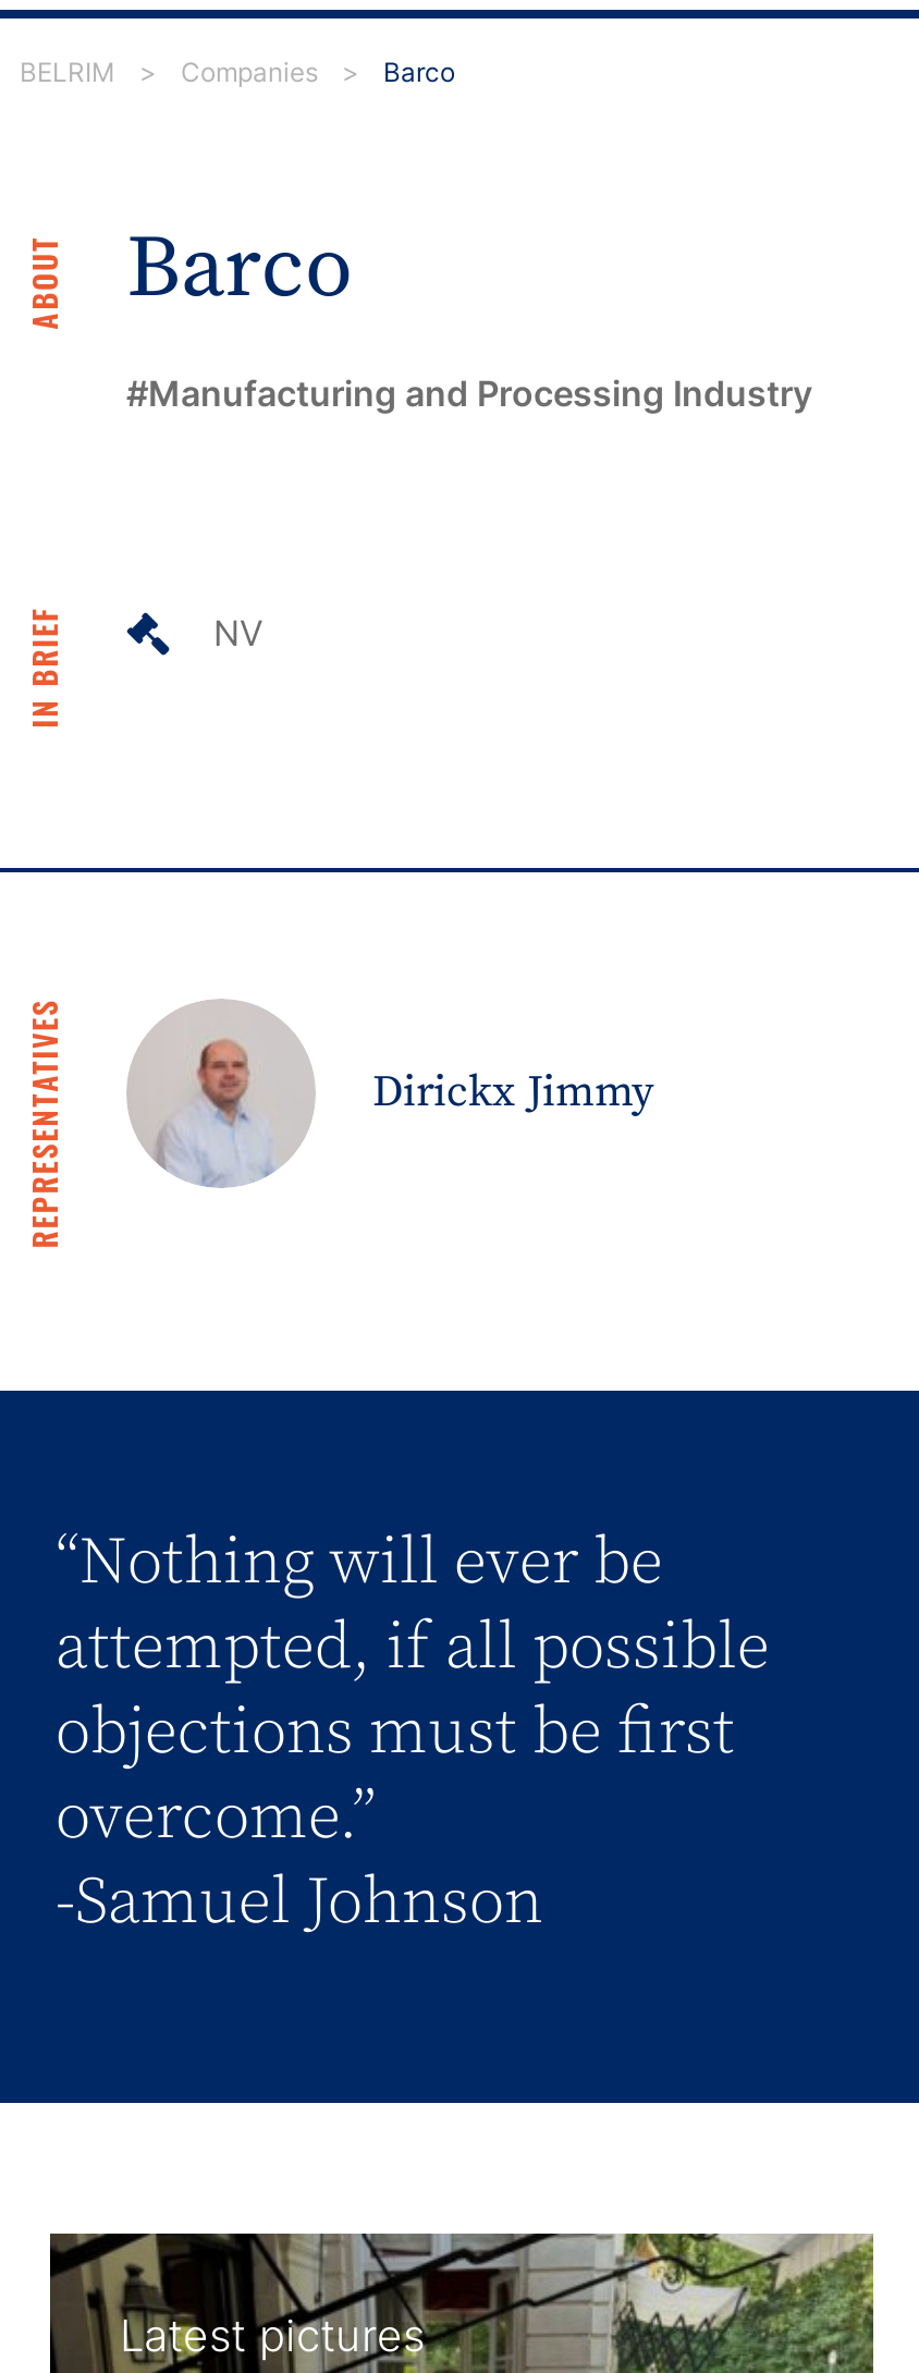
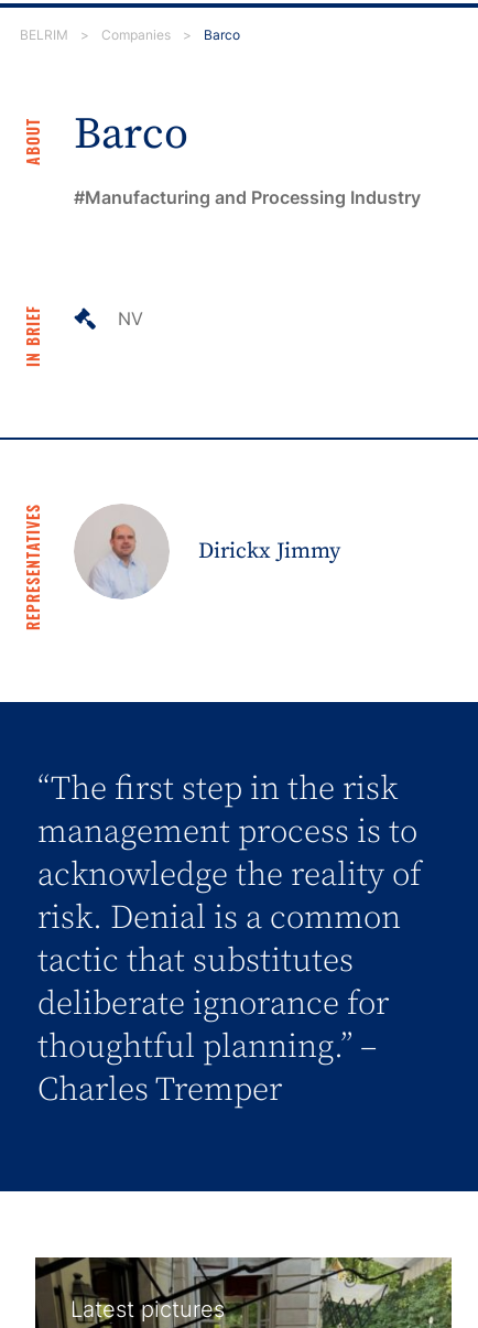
- “Nothing will ever be
- attempted, if all possible
- objections must be first
- overcome.”
- -Samuel Johnson
+ “The first step in the risk
+ management process is to
+ acknowledge the reality of
+ risk. Denial is a common
+ tactic that substitutes
+ deliberate ignorance for
+ thoughtful planning.” –
+ Charles Tremper
